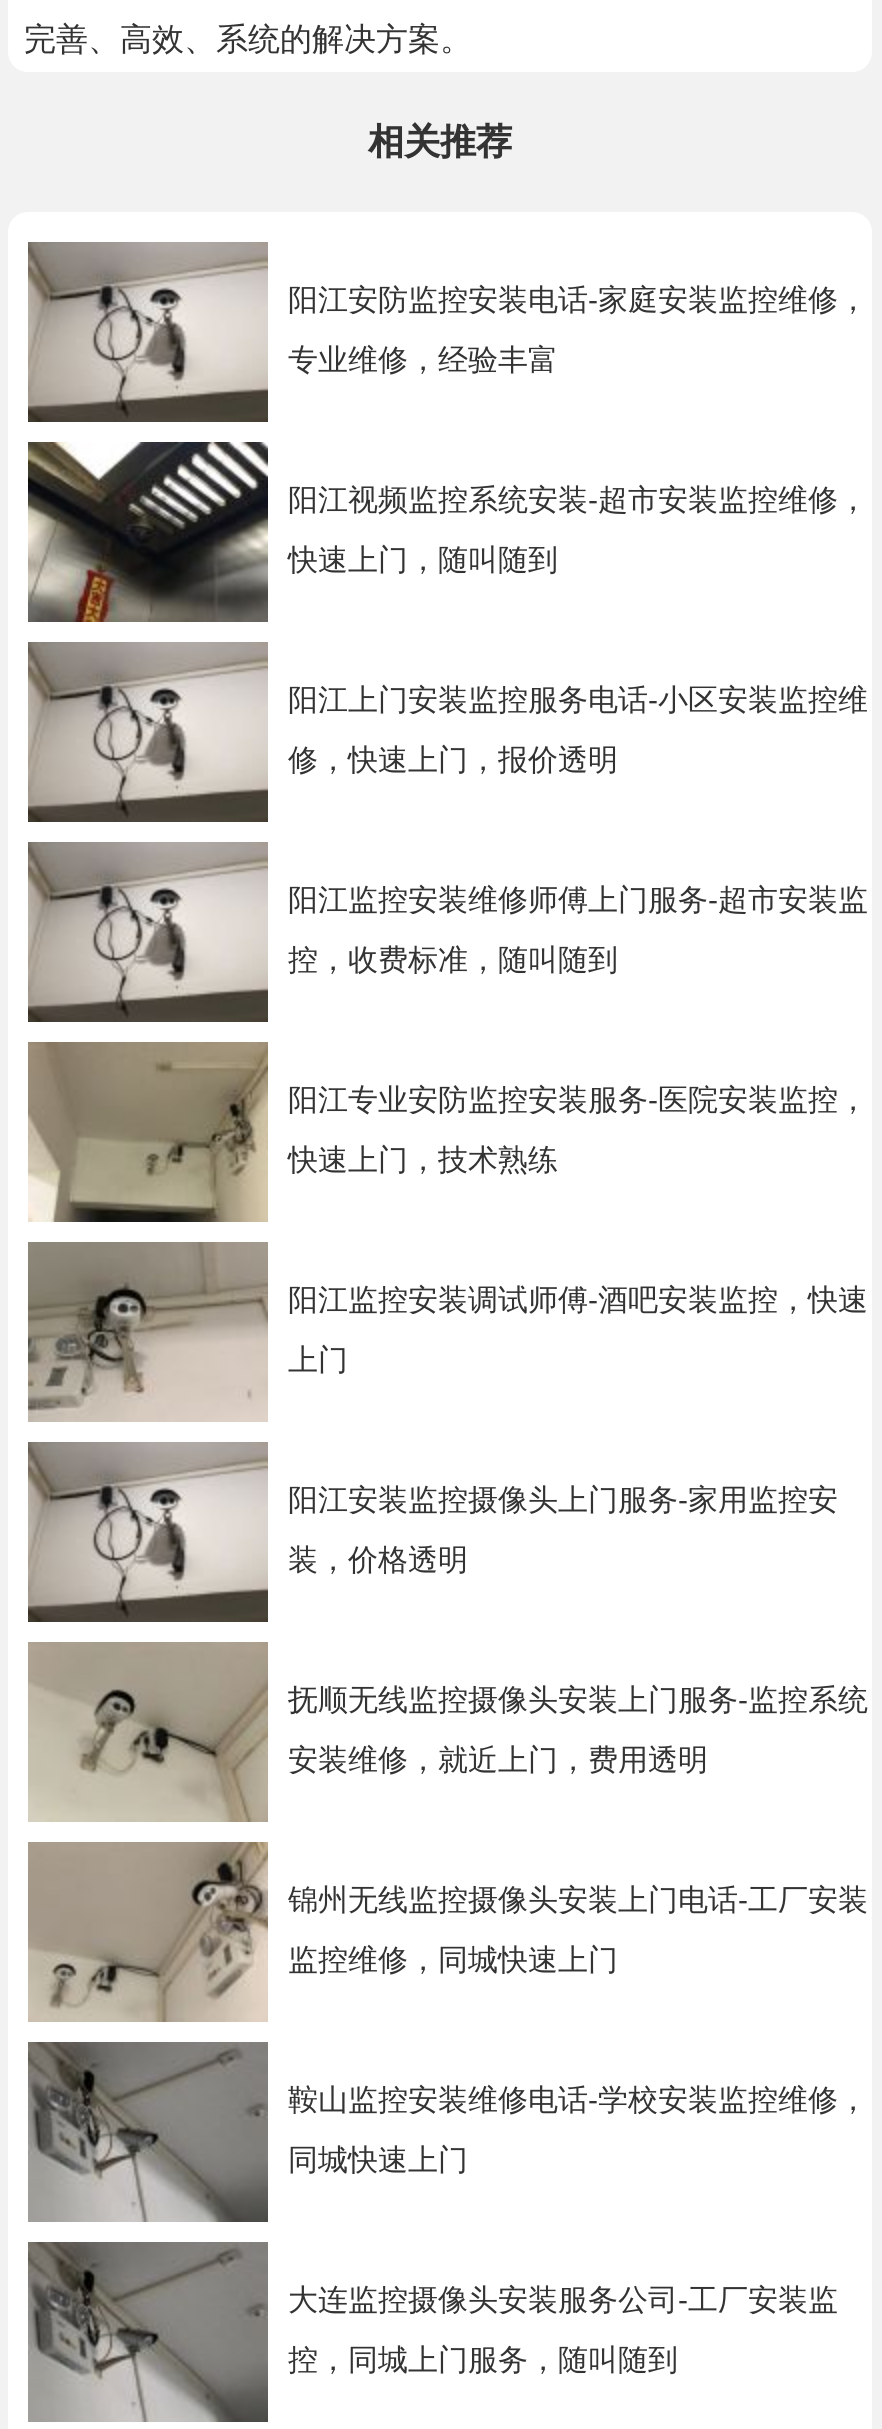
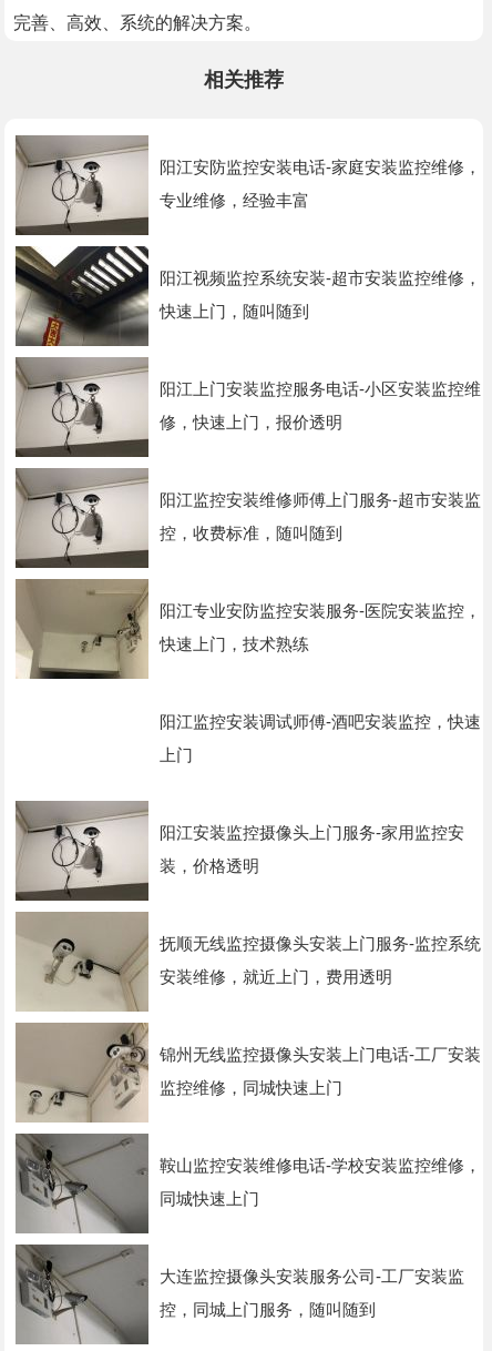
- [image]
